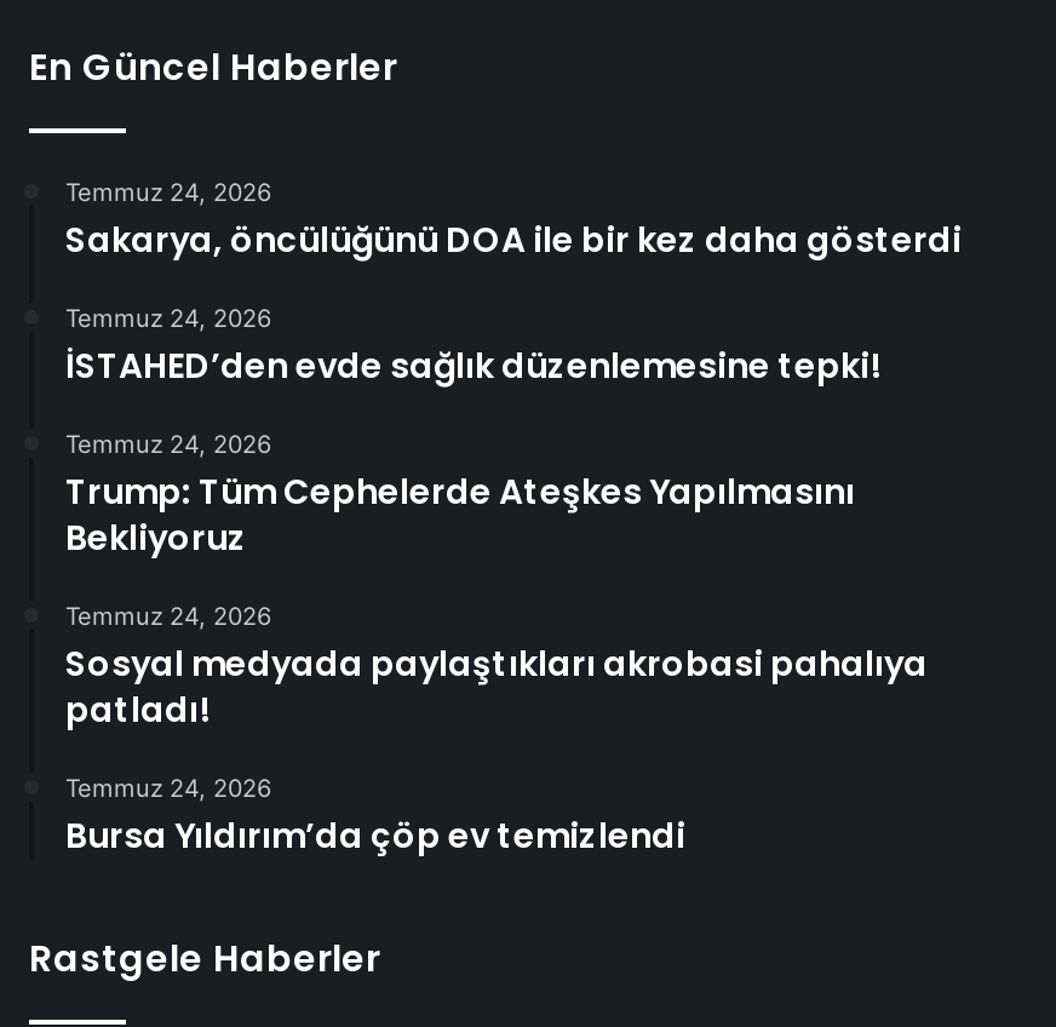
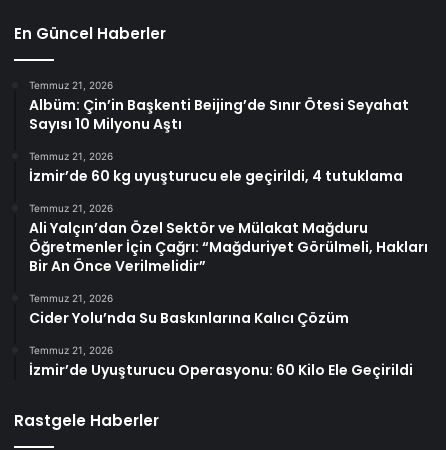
- Temmuz 24, 2026
- Sakarya, öncülüğünü DOA ile bir kez daha gösterdi
+ Temmuz 21, 2026
+ Albüm: Çin’in Başkenti Beijing’de Sınır Ötesi Seyahat
+ Sayısı 10 Milyonu Aştı

- Temmuz 24, 2026
- İSTAHED’den evde sağlık düzenlemesine tepki!
+ Temmuz 21, 2026
+ İzmir’de 60 kg uyuşturucu ele geçirildi, 4 tutuklama

- Temmuz 24, 2026
- Trump: Tüm Cephelerde Ateşkes Yapılmasını
- Bekliyoruz
+ Temmuz 21, 2026
+ Ali Yalçın’dan Özel Sektör ve Mülakat Mağduru
+ Öğretmenler İçin Çağrı: “Mağduriyet Görülmeli, Hakları
+ Bir An Önce Verilmelidir”

- Temmuz 24, 2026
- Sosyal medyada paylaştıkları akrobasi pahalıya
- patladı!
+ Temmuz 21, 2026
+ Cider Yolu’nda Su Baskınlarına Kalıcı Çözüm

- Temmuz 24, 2026
- Bursa Yıldırım’da çöp ev temizlendi
+ Temmuz 21, 2026
+ İzmir’de Uyuşturucu Operasyonu: 60 Kilo Ele Geçirildi
